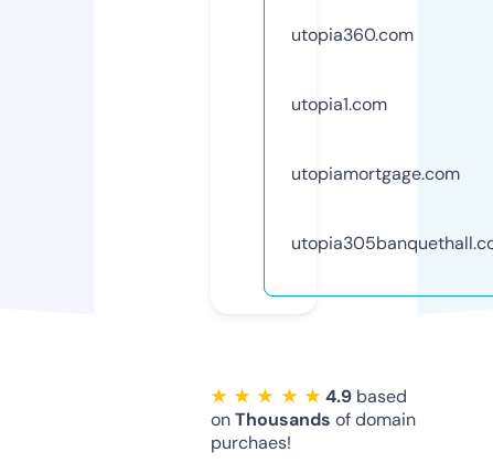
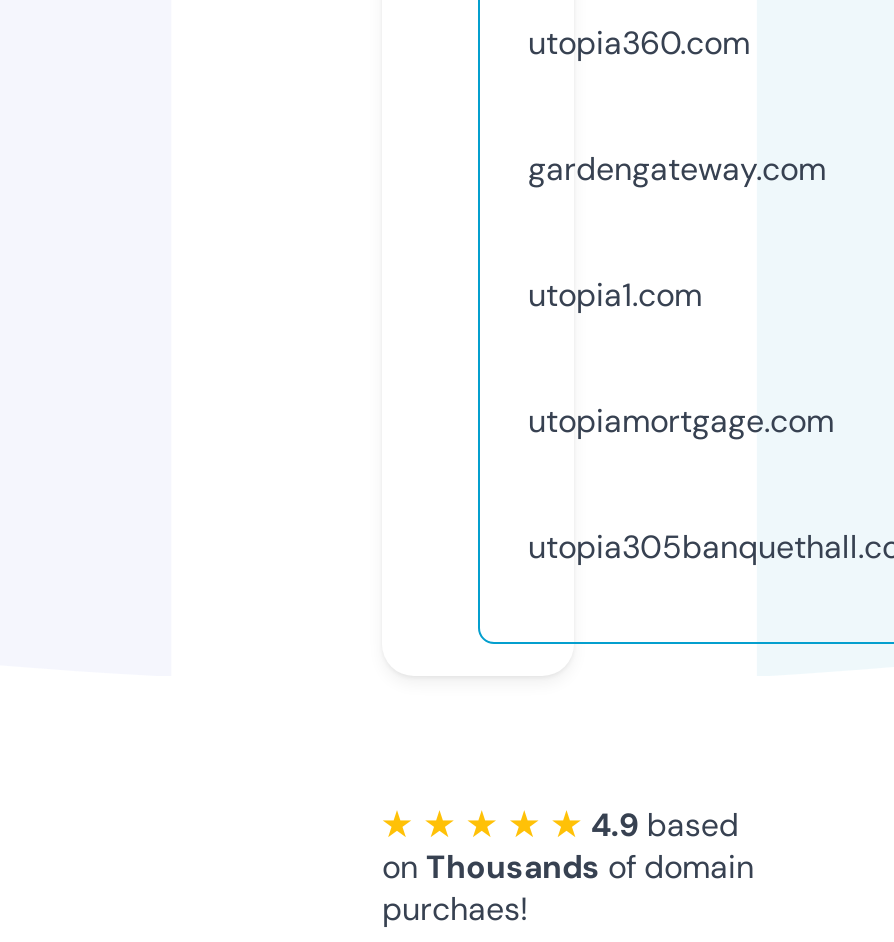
+ gardengateway.com
